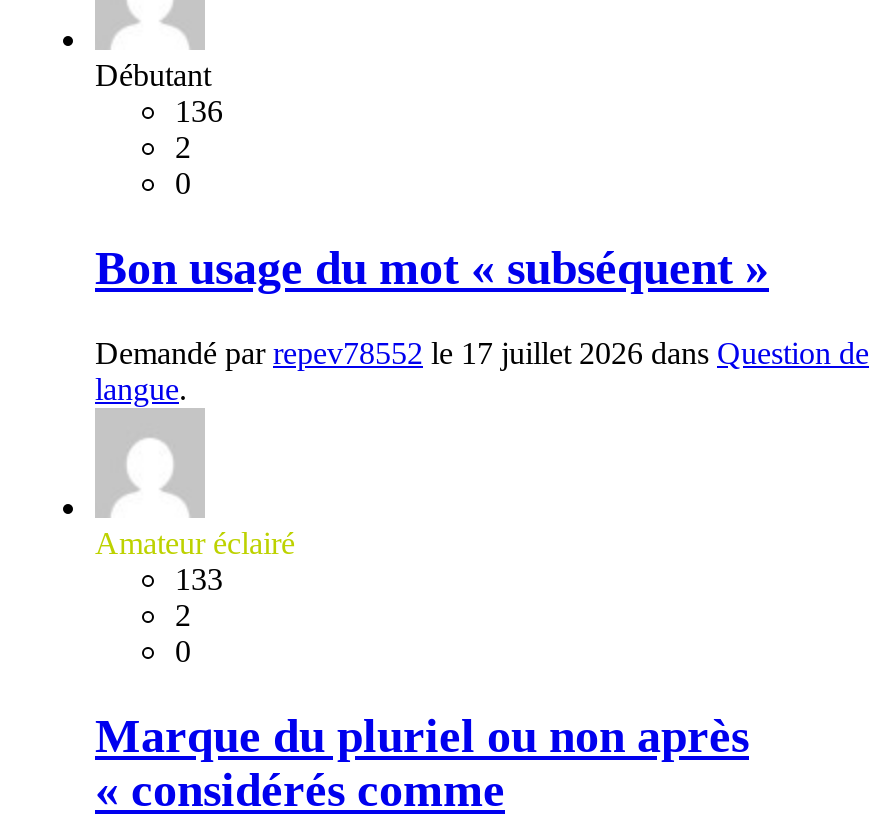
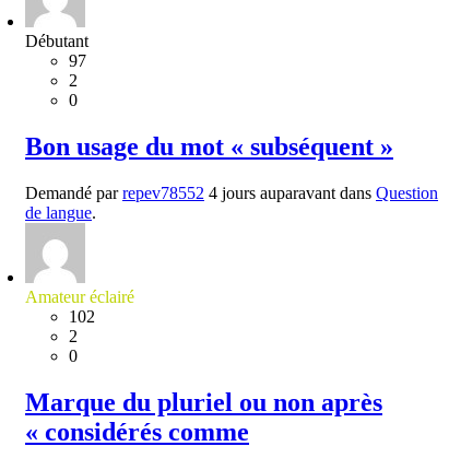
- 136
+ 97

- Demandé par repev78552 le 17 juillet 2026 dans Question de
- langue.
+ Demandé par repev78552 4 jours auparavant dans Question
+ de langue.

- 133
+ 102
